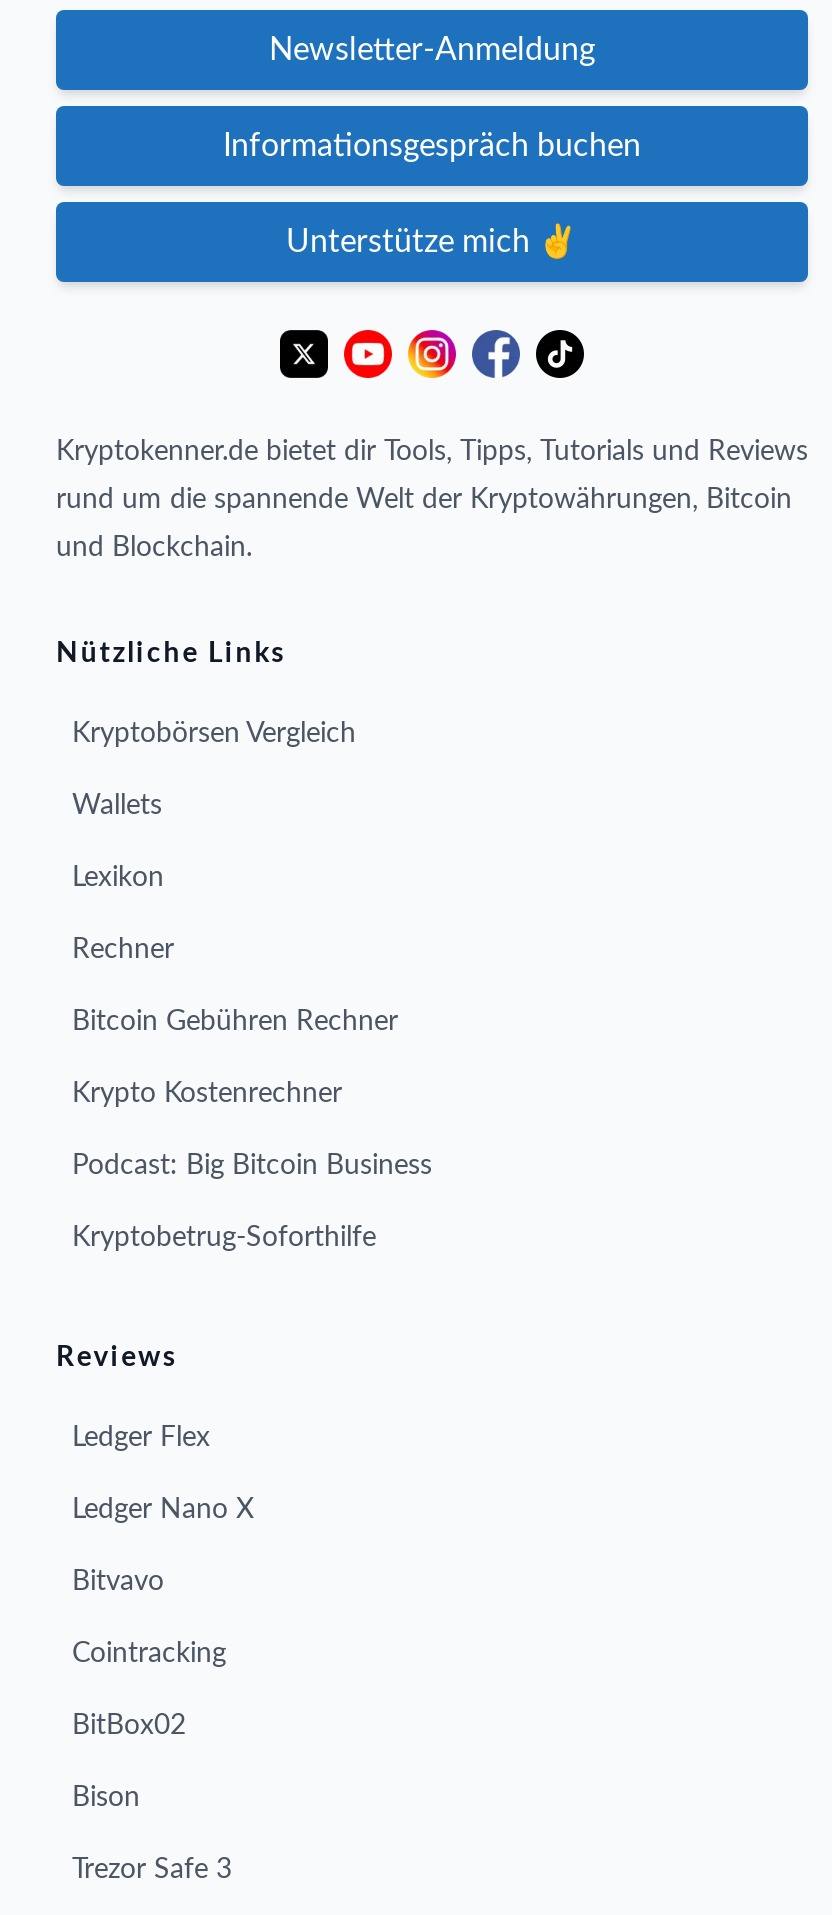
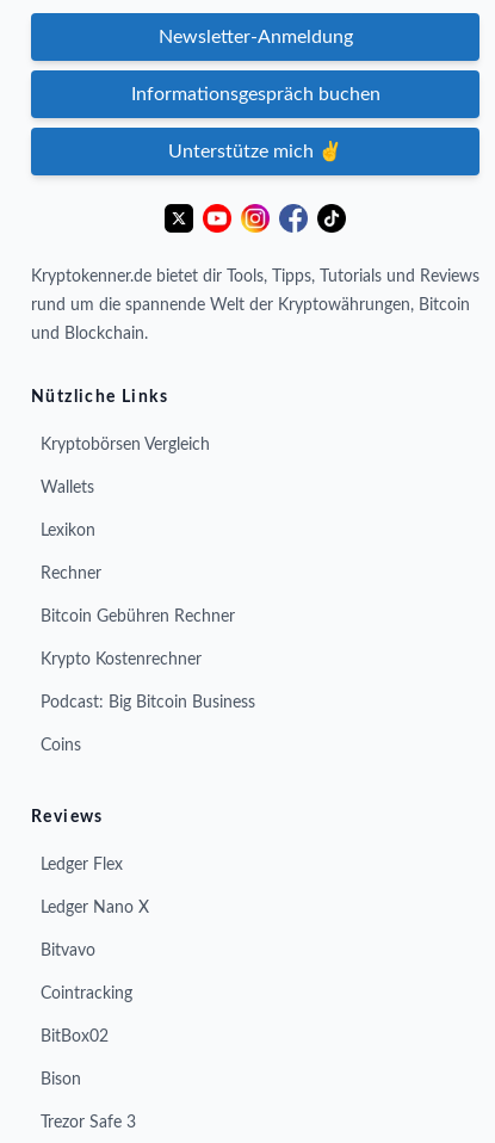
- Kryptobetrug-Soforthilfe
+ Coins
